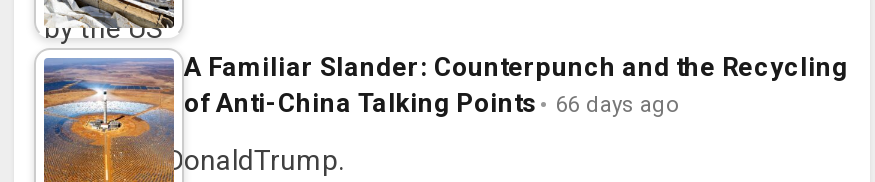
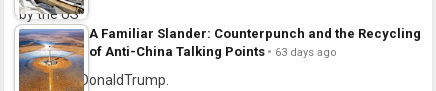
- of Anti-China Talking Points 66 days ago
+ of Anti-China Talking Points 63 days ago
